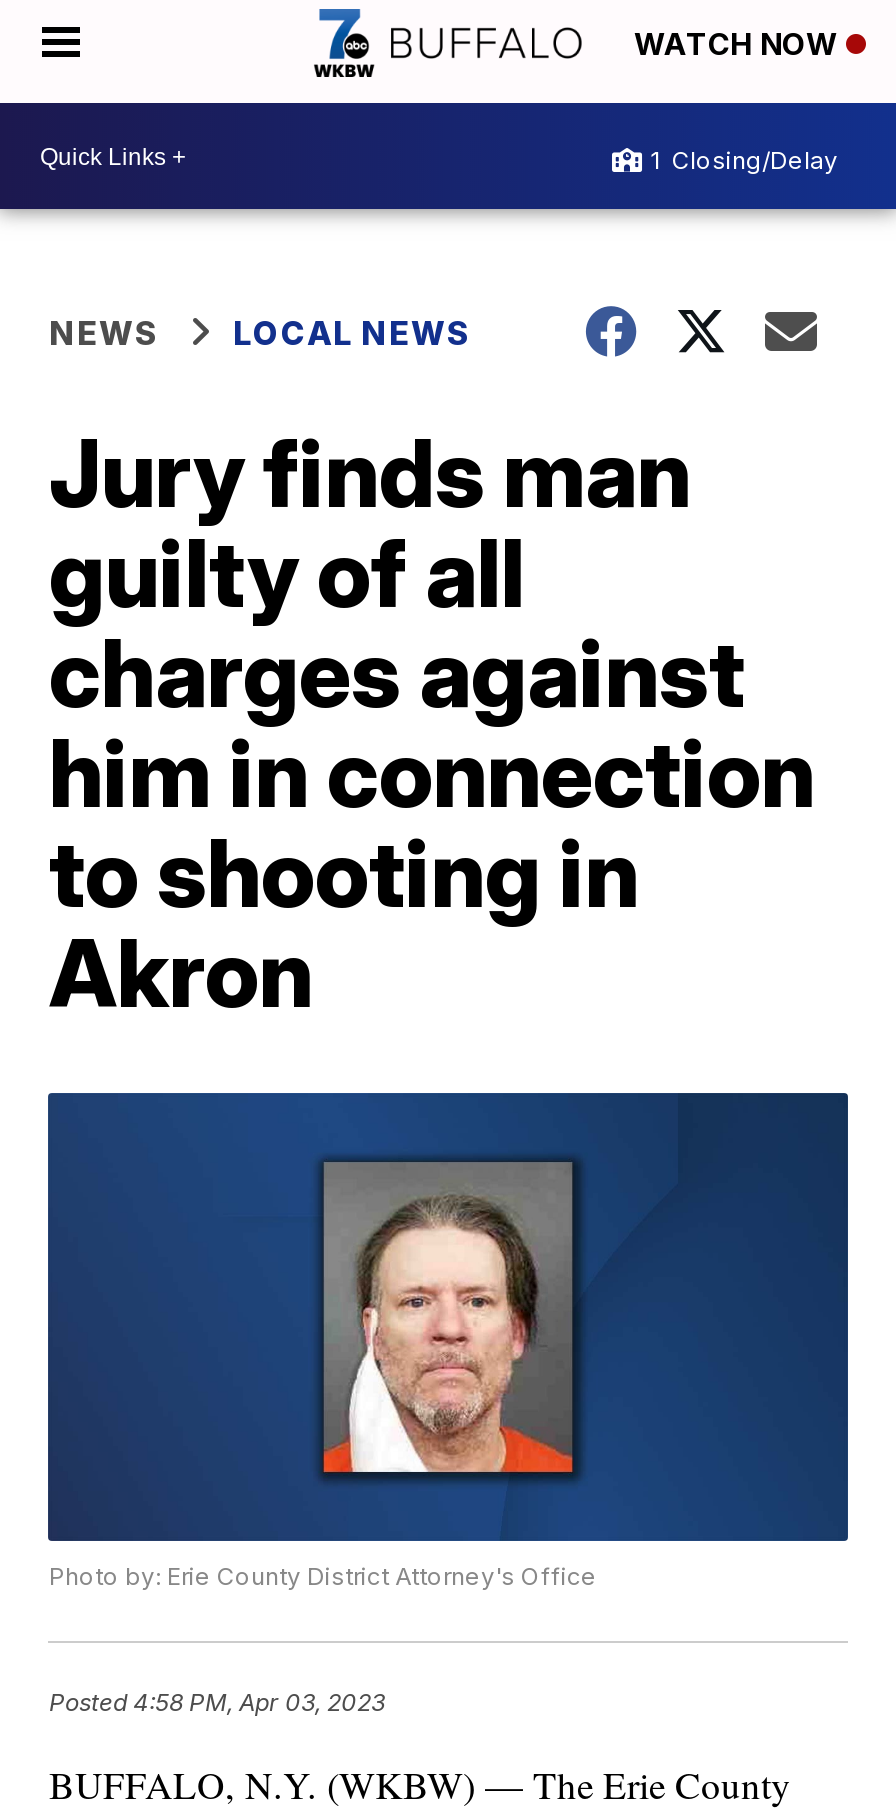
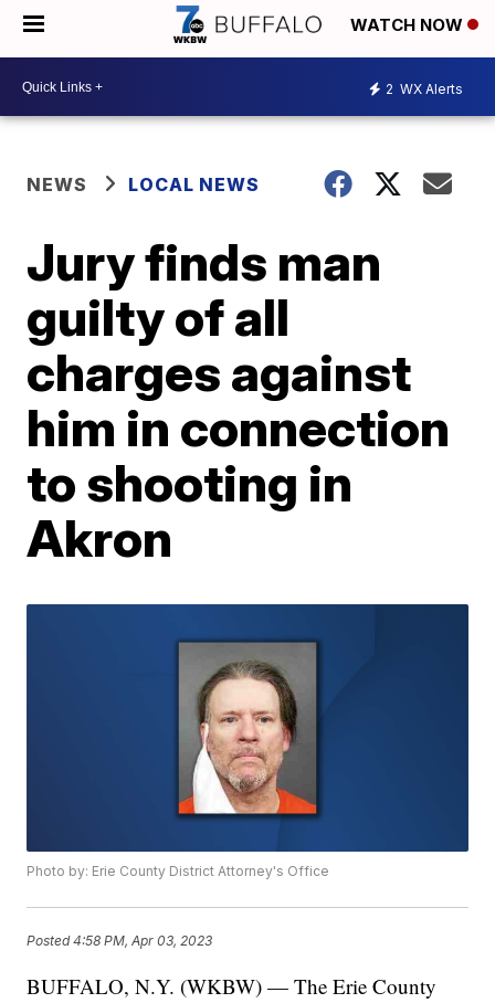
- 1 Closing/Delay
+ 2 WX Alerts
